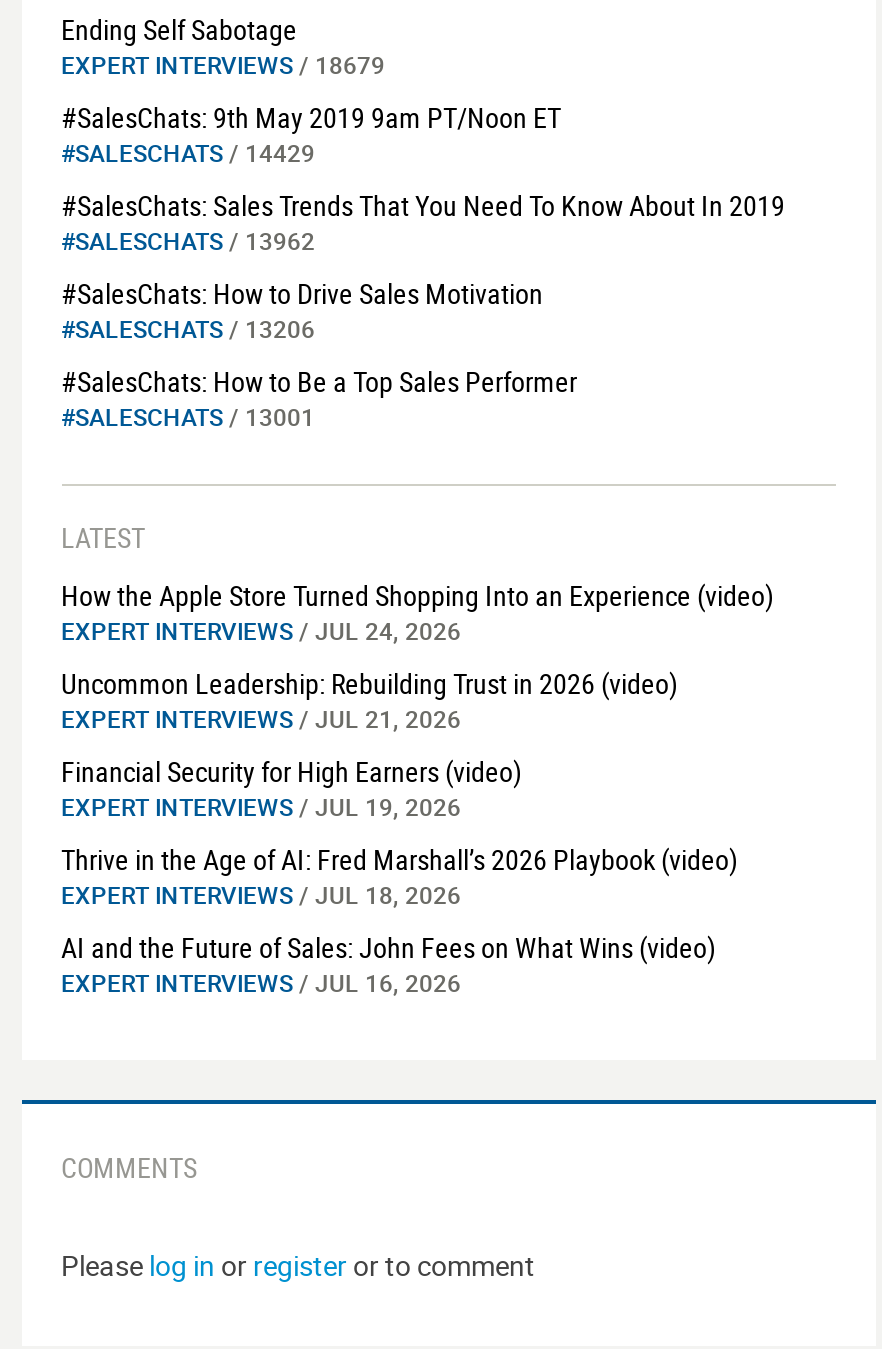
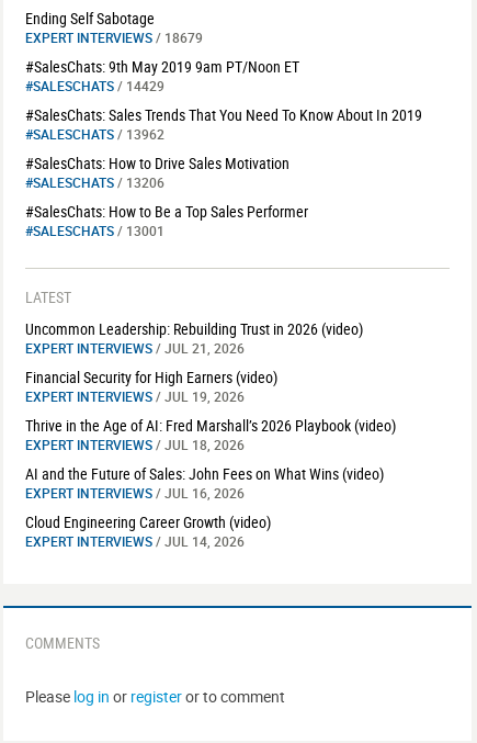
- How the Apple Store Turned Shopping Into an Experience (video)
- EXPERT INTERVIEWS / JUL 24, 2026

moved up: Uncommon Leadership: Rebuilding Trust in 2026 (video) | EXPERT INTERVIEWS / JUL 21, 2026 | Financial Security for High Earners (video) | EXPERT INTERVIEWS / JUL 19, 2026 | Thrive in the Age of AI: Fred Marshall’s 2026 Playbook (video) | EXPERT INTERVIEWS / JUL 18, 2026 | AI and the Future of Sales: John Fees on What Wins (video) | EXPERT INTERVIEWS / JUL 16, 2026

+ Cloud Engineering Career Growth (video)
+ EXPERT INTERVIEWS / JUL 14, 2026
